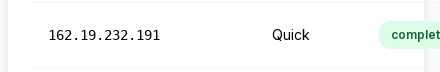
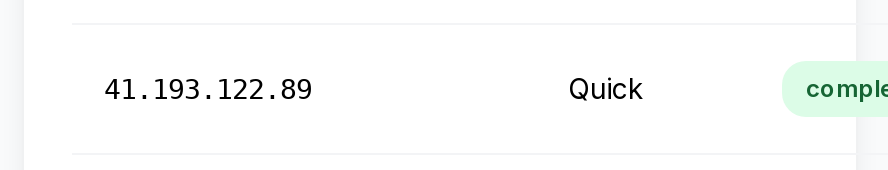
- 162.19.232.191
+ 41.193.122.89
